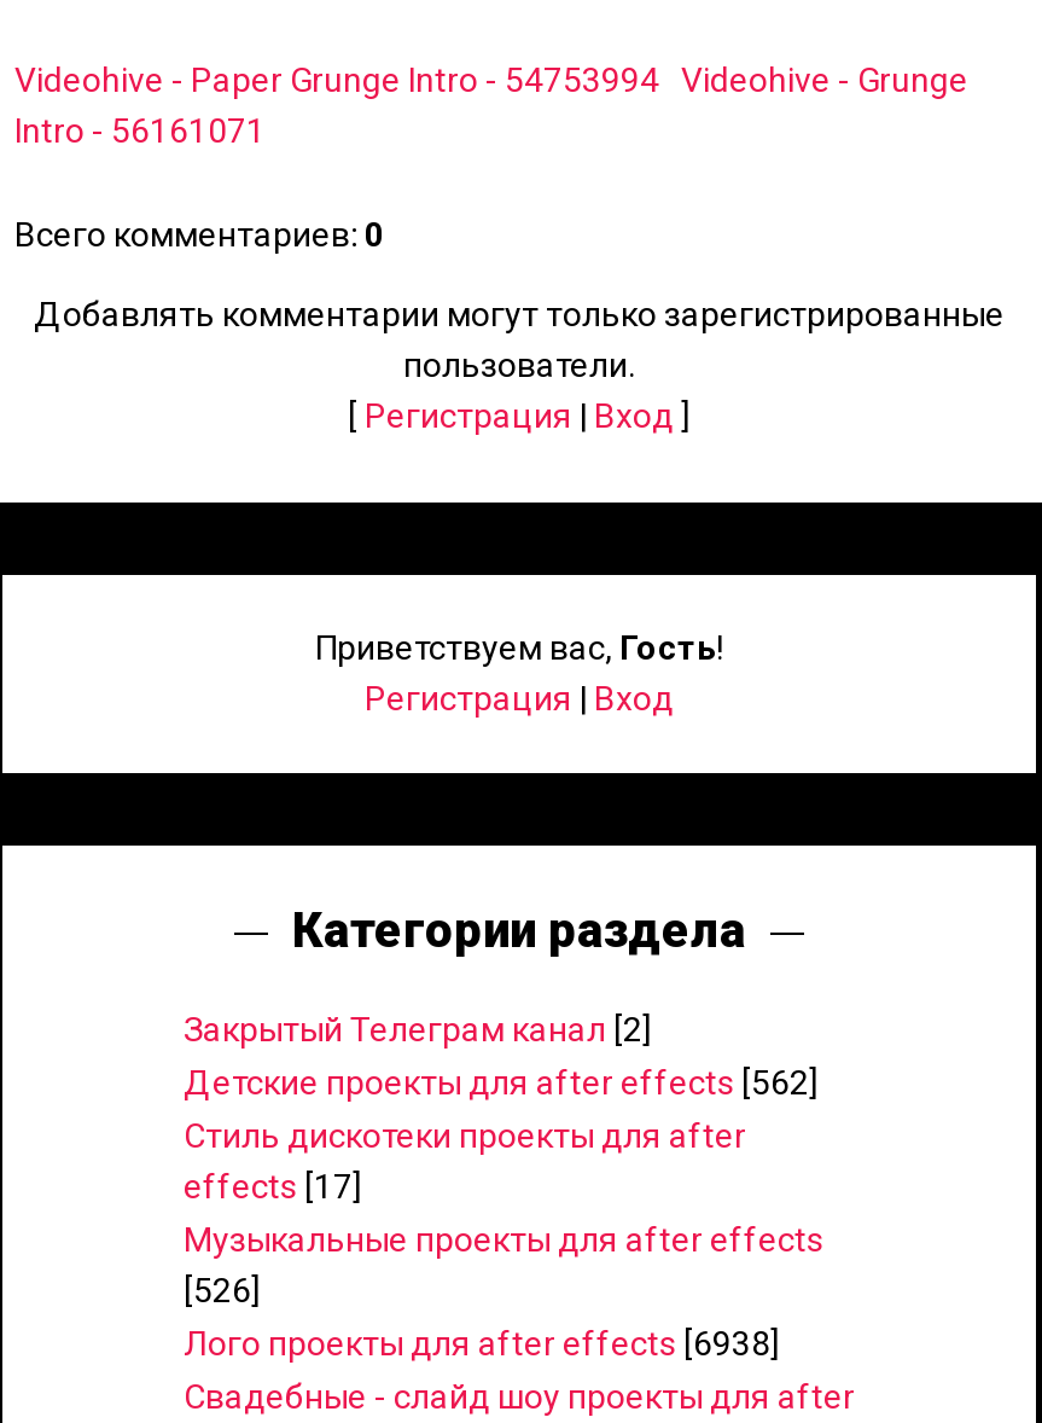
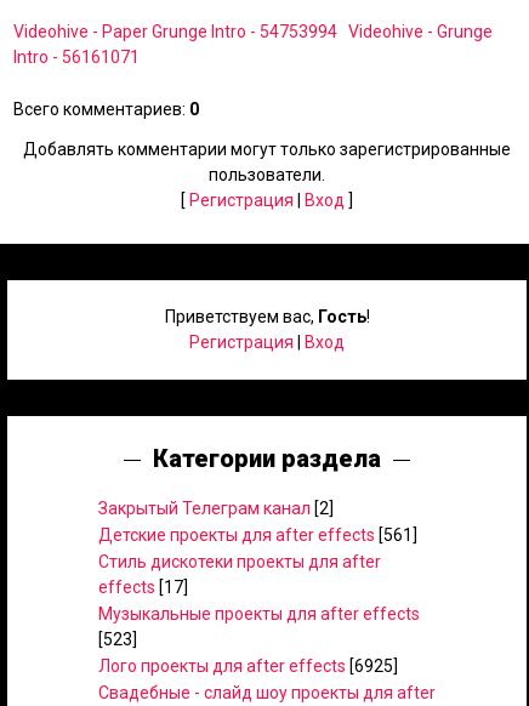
- Детские проекты для after effects [562]
+ Детские проекты для after effects [561]

- [526]
+ [523]

- Лого проекты для after effects [6938]
+ Лого проекты для after effects [6925]
